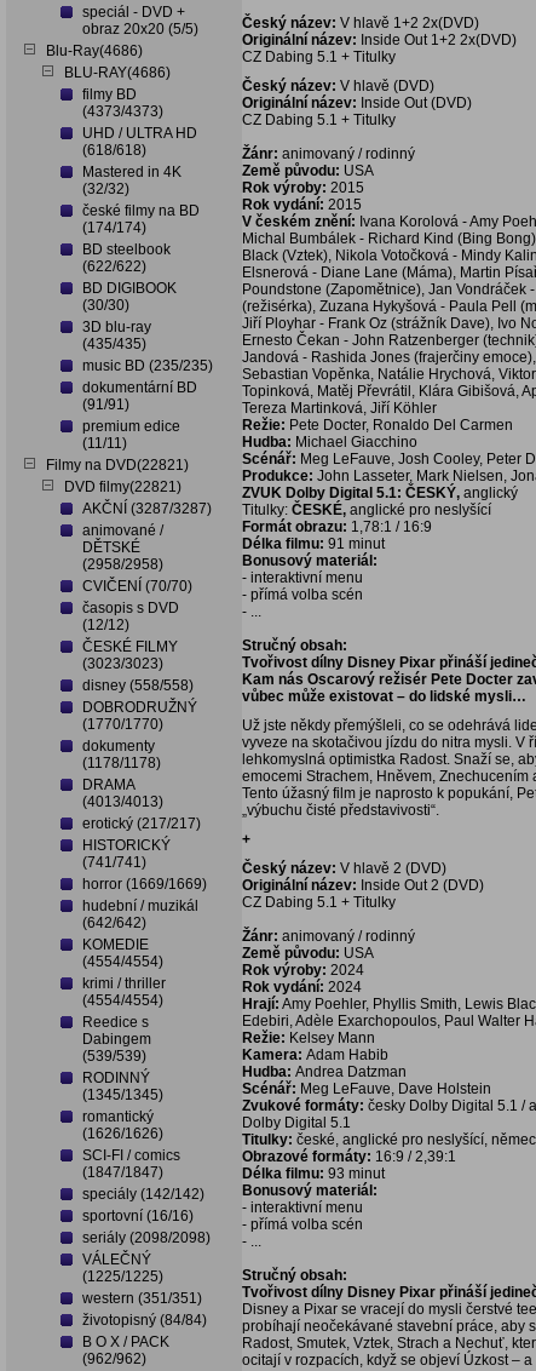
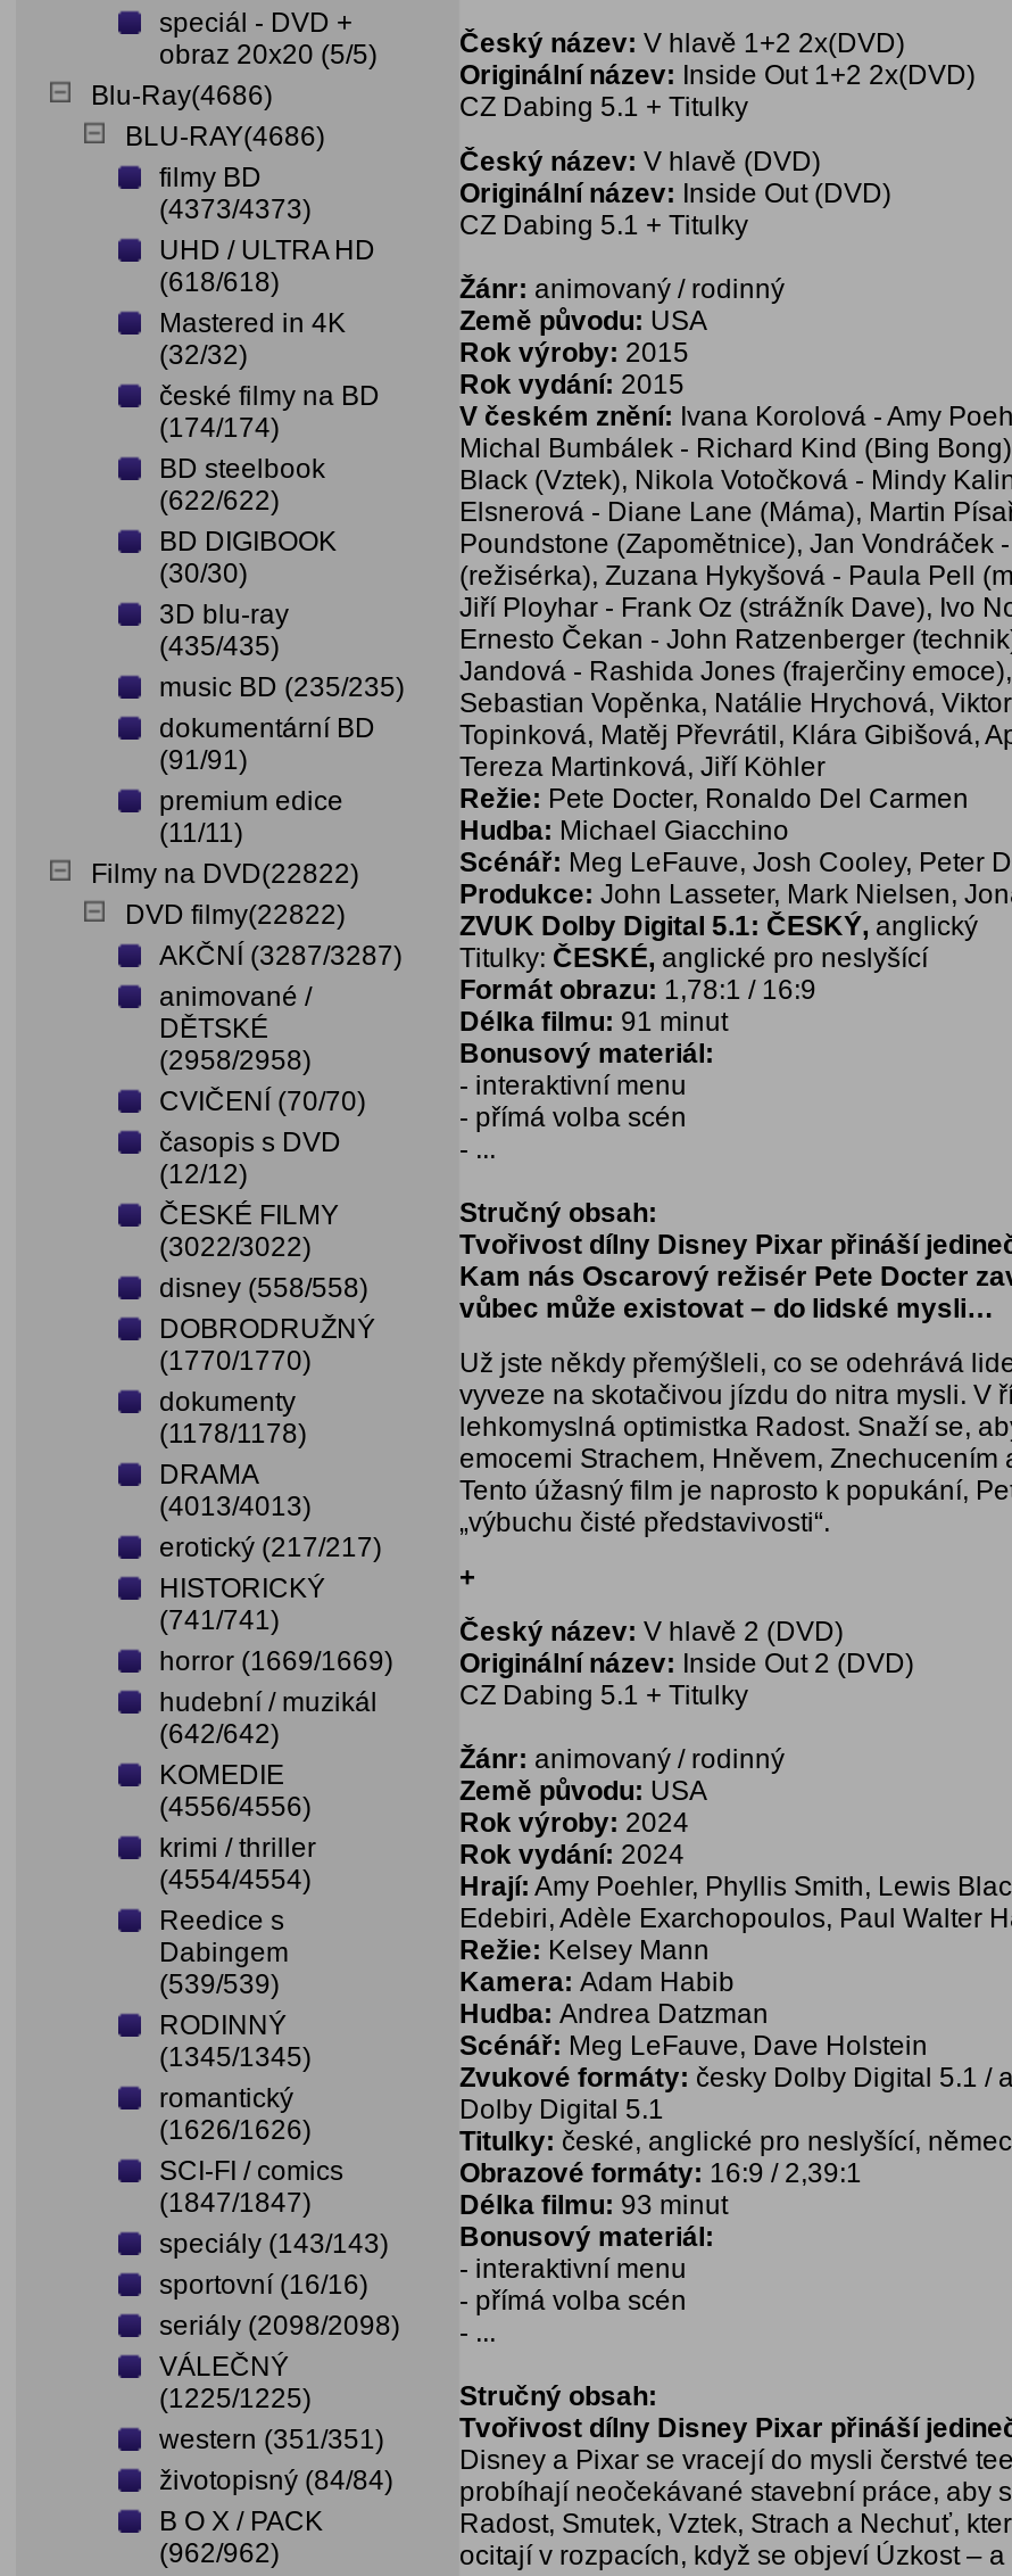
- Filmy na DVD(22821)
+ Filmy na DVD(22822)

- DVD filmy(22821)
+ DVD filmy(22822)

- (3023/3023)
+ (3022/3022)

- (4554/4554)
+ (4556/4556)

- speciály (142/142)
+ speciály (143/143)
